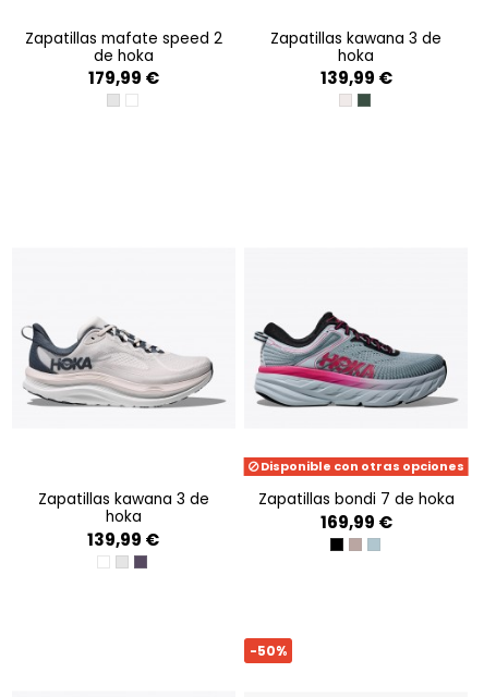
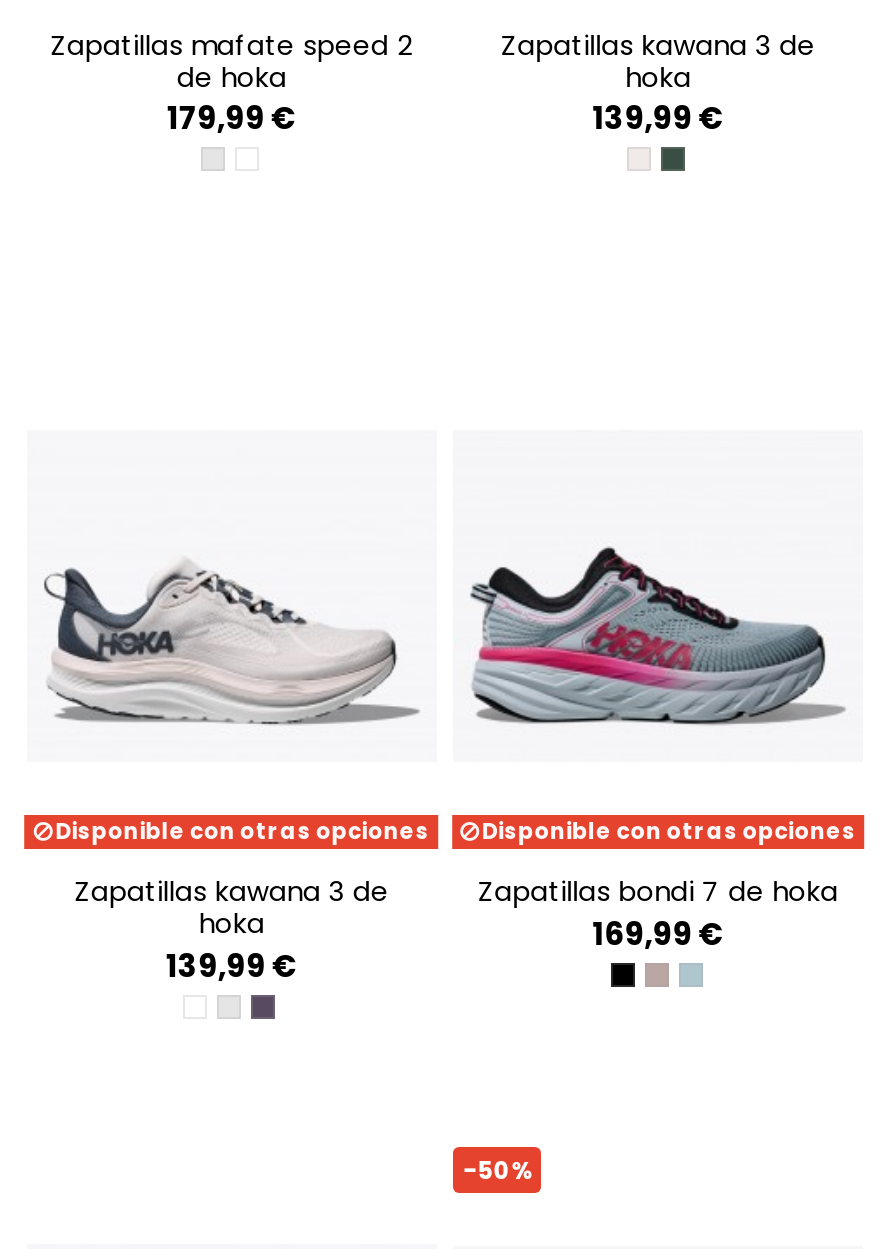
+ Disponible con otras opciones
